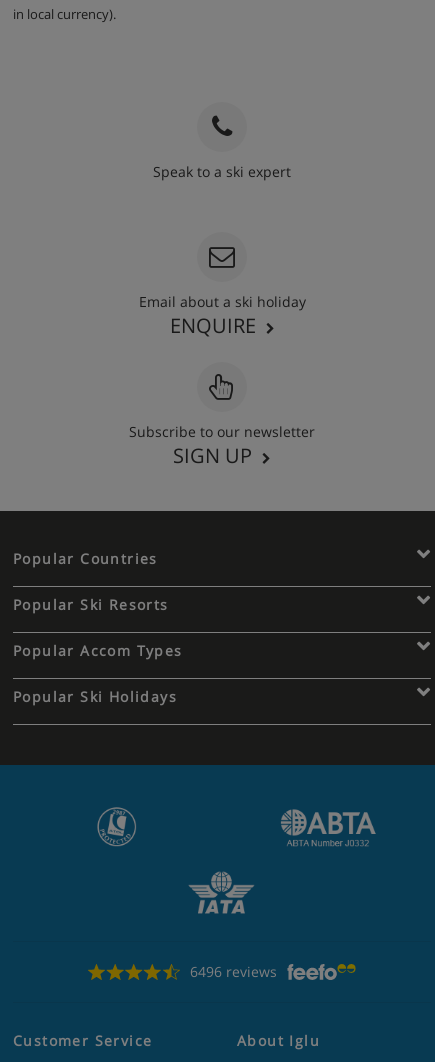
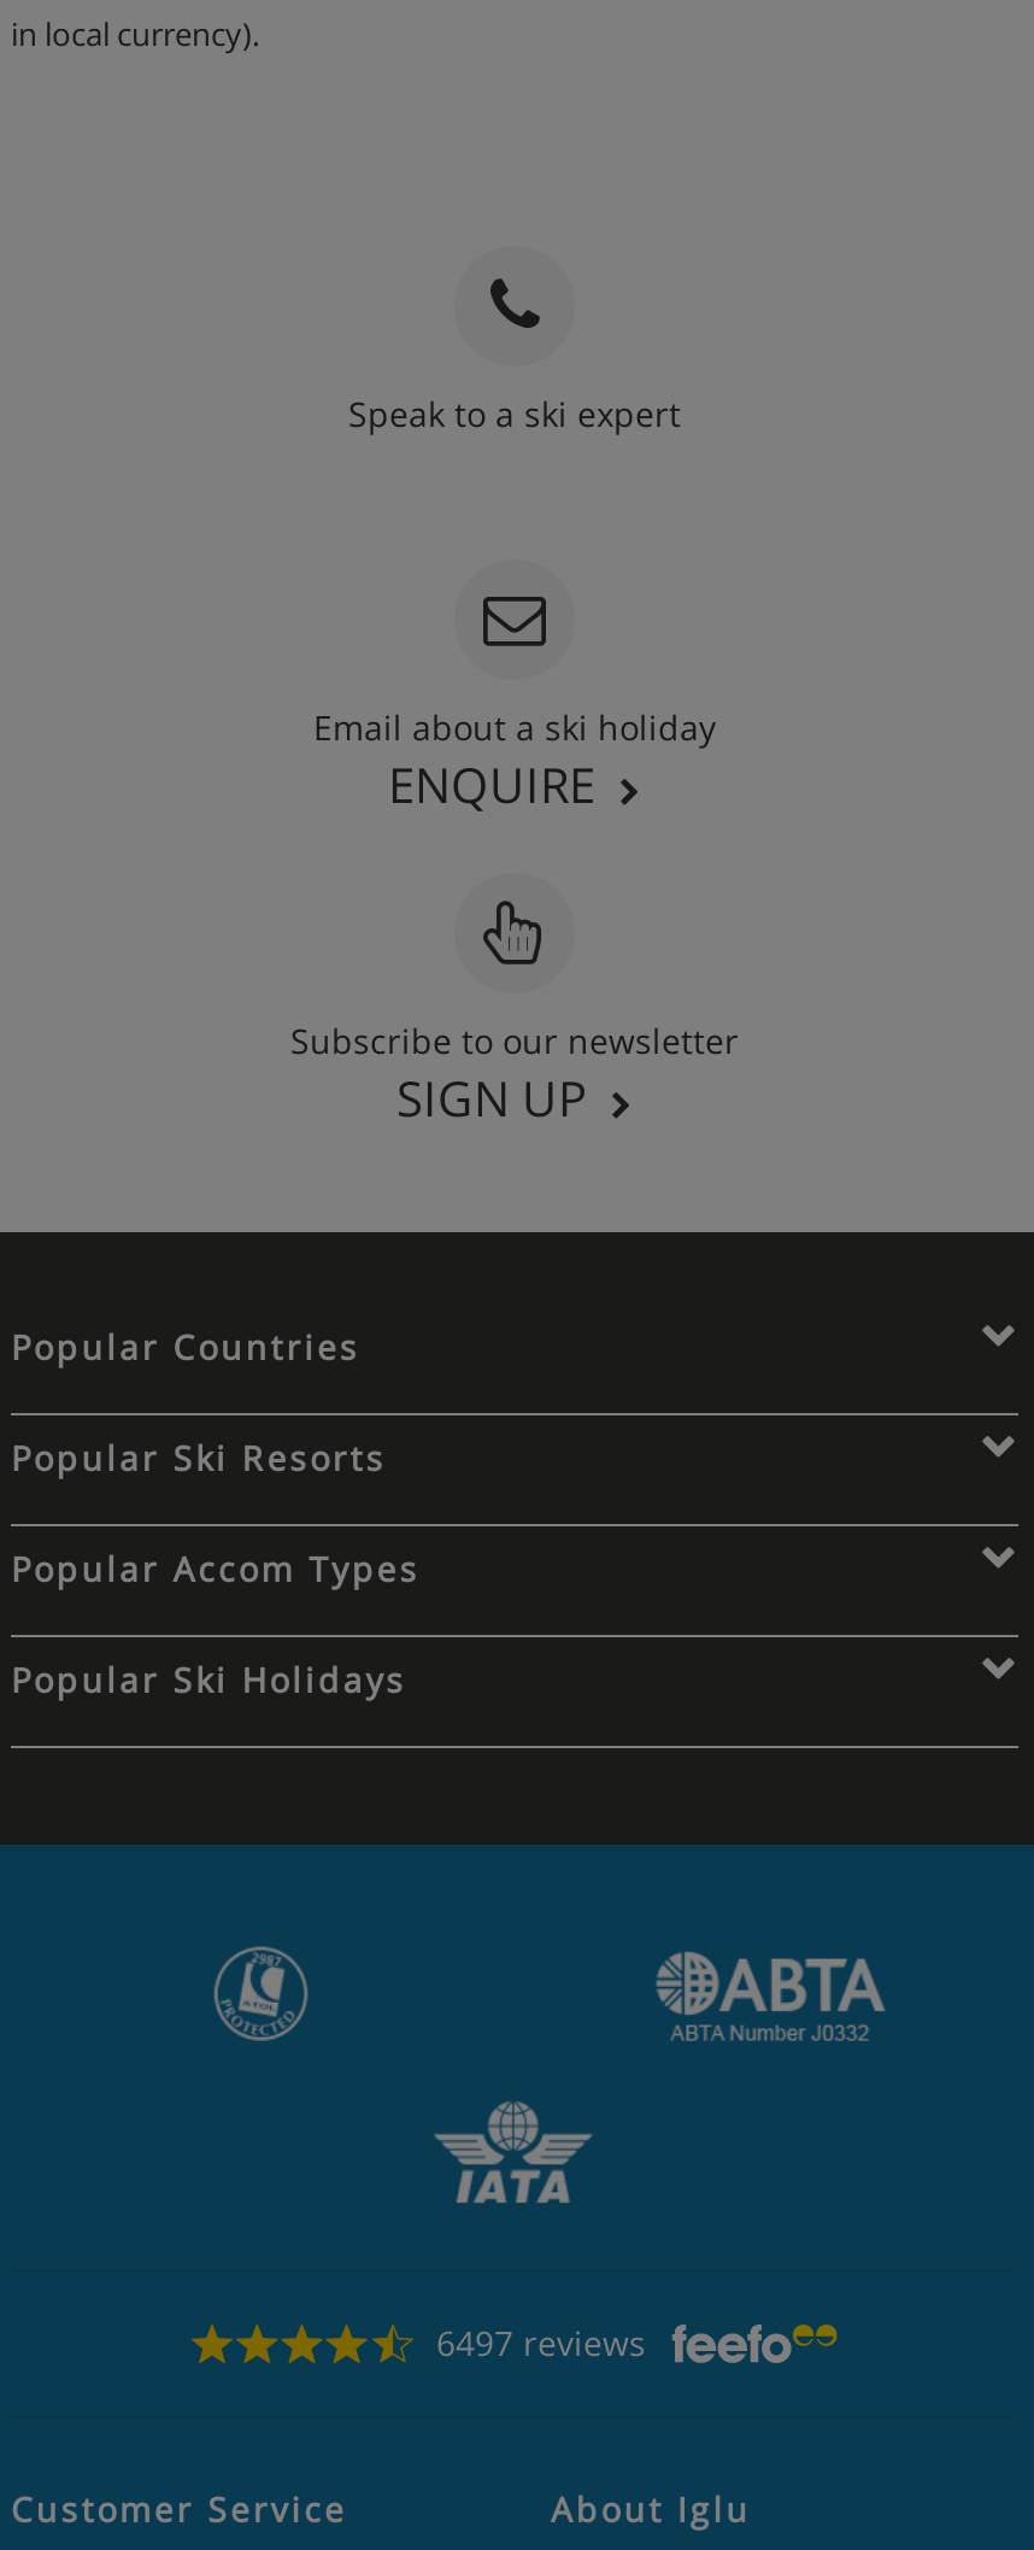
- 6496 reviews
+ 6497 reviews
